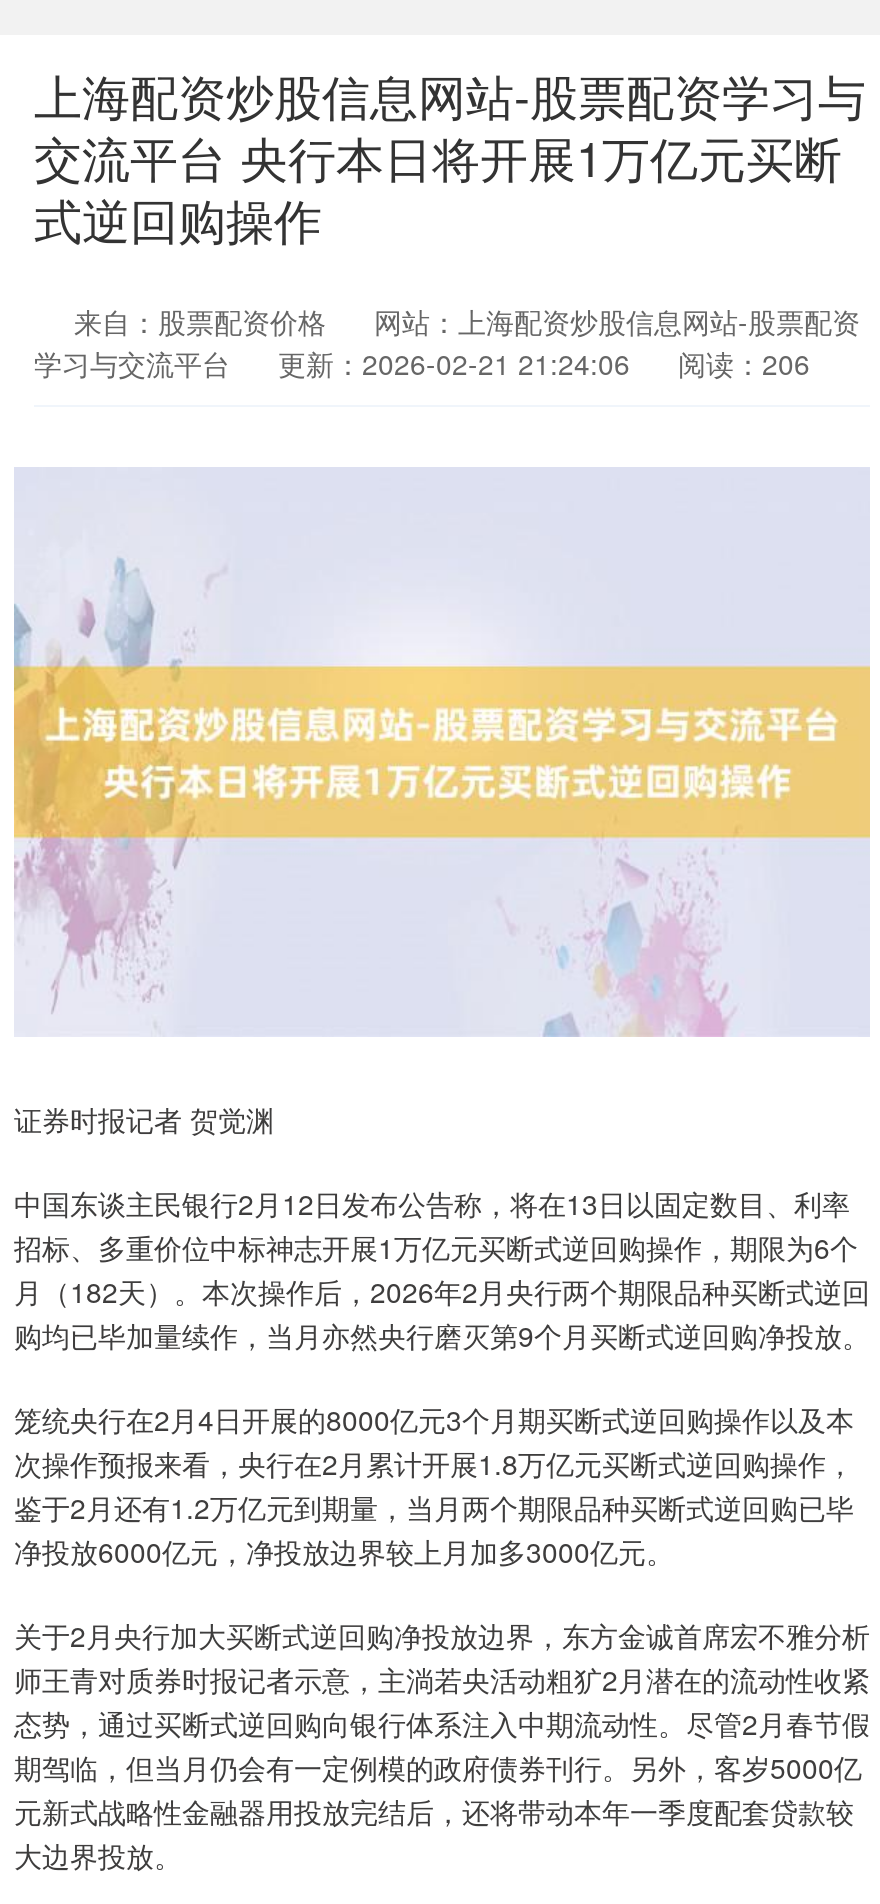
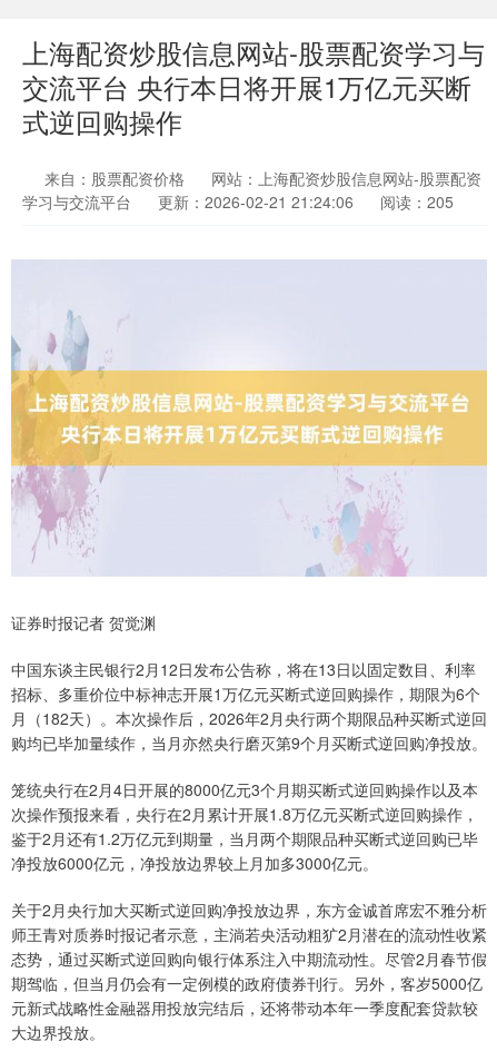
- 学习与交流平台 更新：2026-02-21 21:24:06 阅读：206
+ 学习与交流平台 更新：2026-02-21 21:24:06 阅读：205
